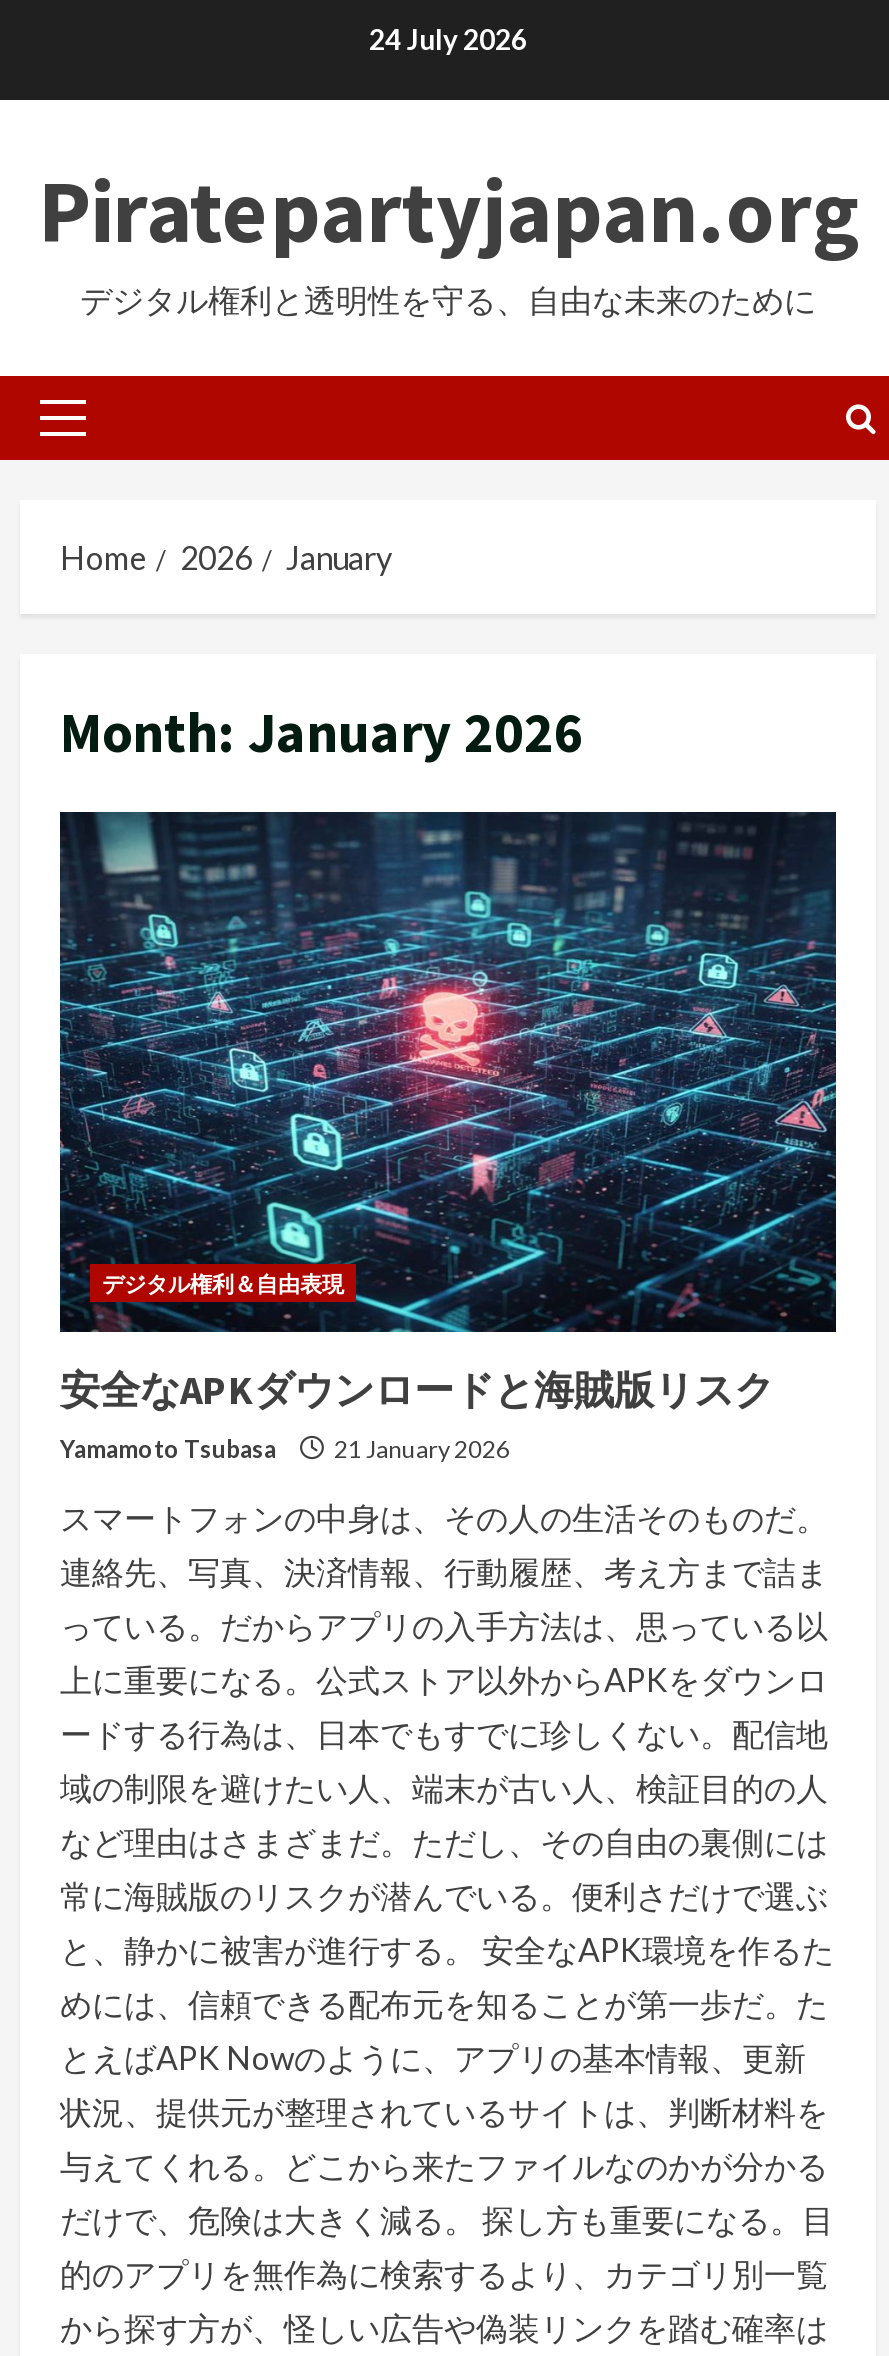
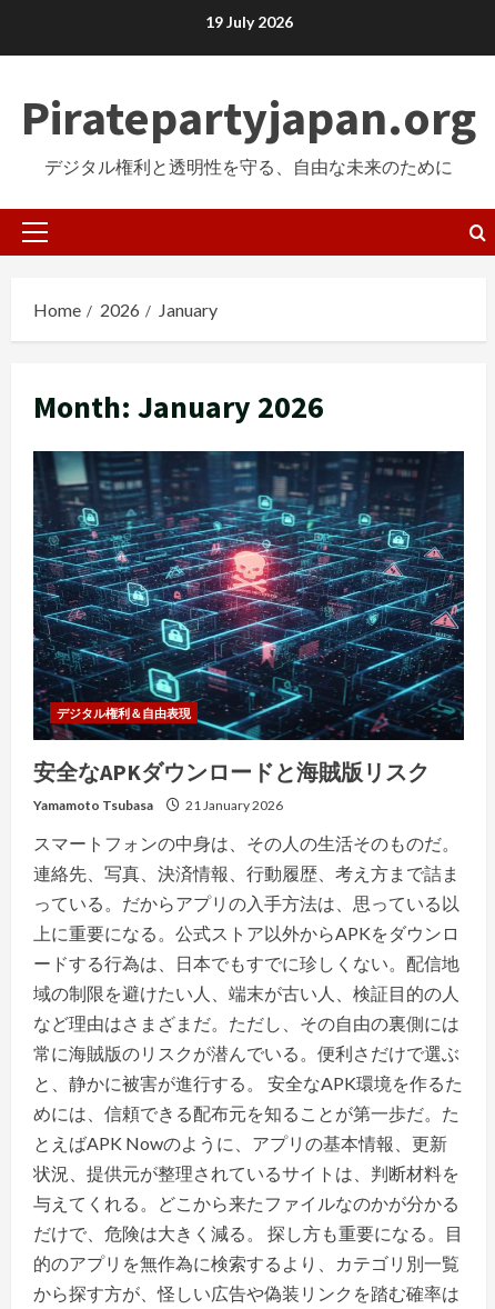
- 24 July 2026
+ 19 July 2026
